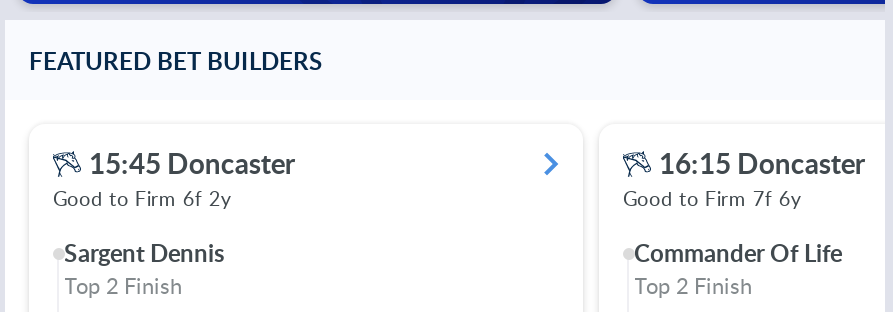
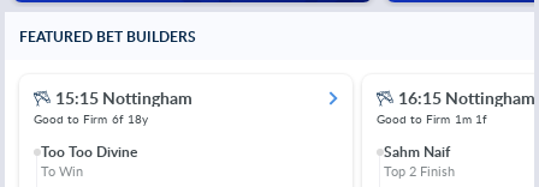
- 15:45 Doncaster
- Good to Firm 6f 2y
+ 15:15 Nottingham
+ Good to Firm 6f 18y

- 16:15 Doncaster
- Good to Firm 7f 6y
+ 16:15 Nottingham
+ Good to Firm 1m 1f

- Sargent Dennis
- Top 2 Finish
+ Too Too Divine
+ To Win

- Commander Of Life
+ Sahm Naif
